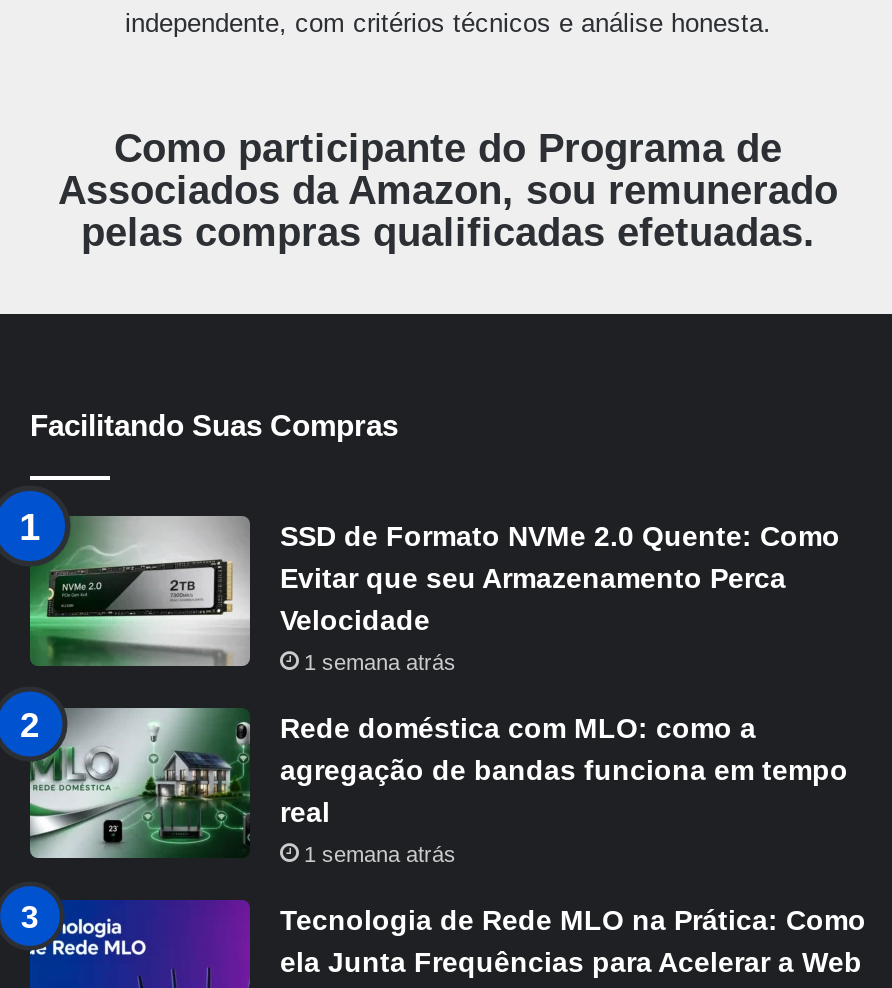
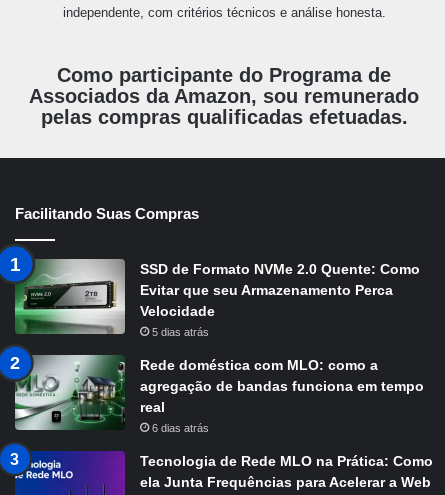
- 1 semana atrás
+ 5 dias atrás

- 1 semana atrás
+ 6 dias atrás
